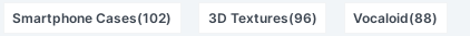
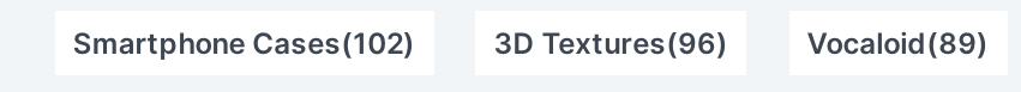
- Vocaloid(88)
+ Vocaloid(89)
